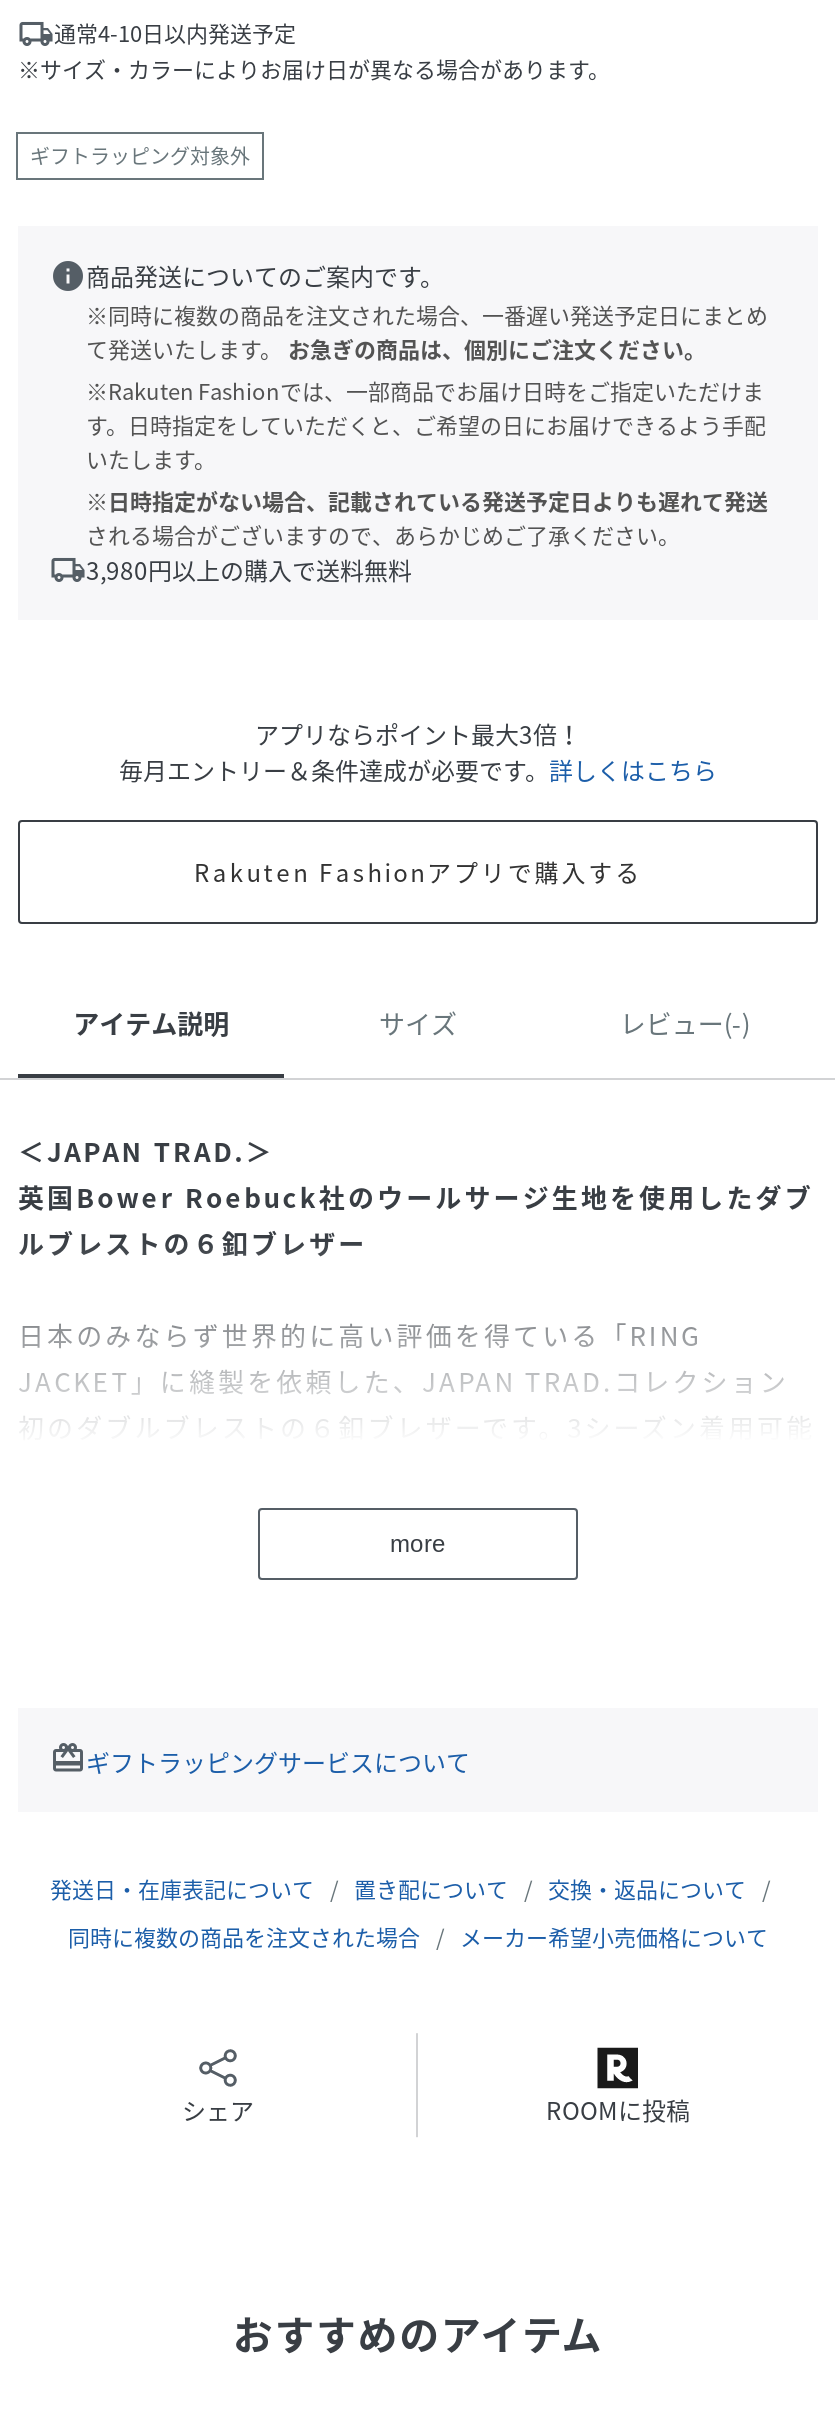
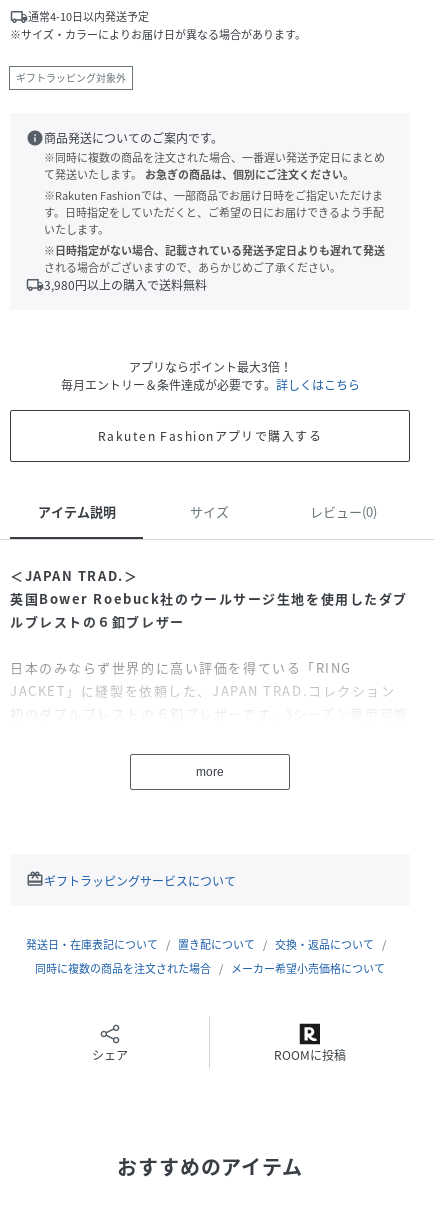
- レビュー(-)
+ レビュー(0)
